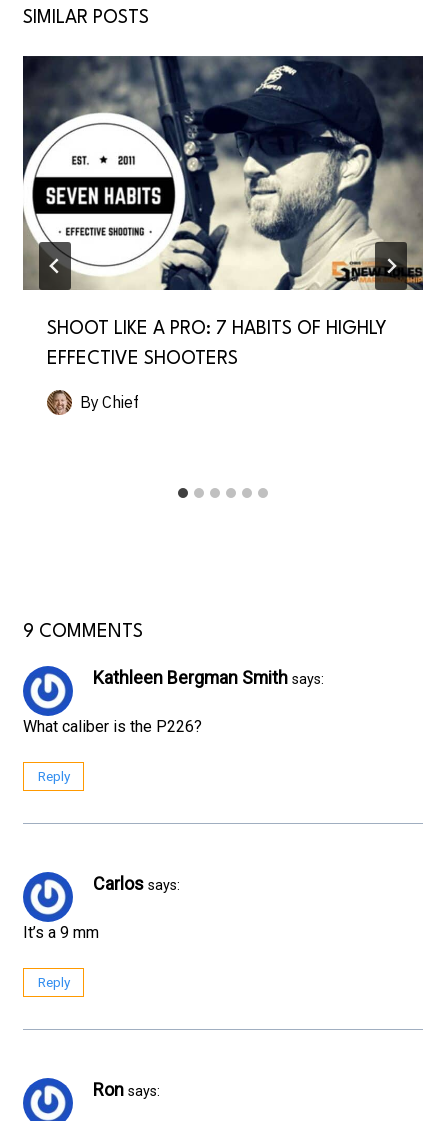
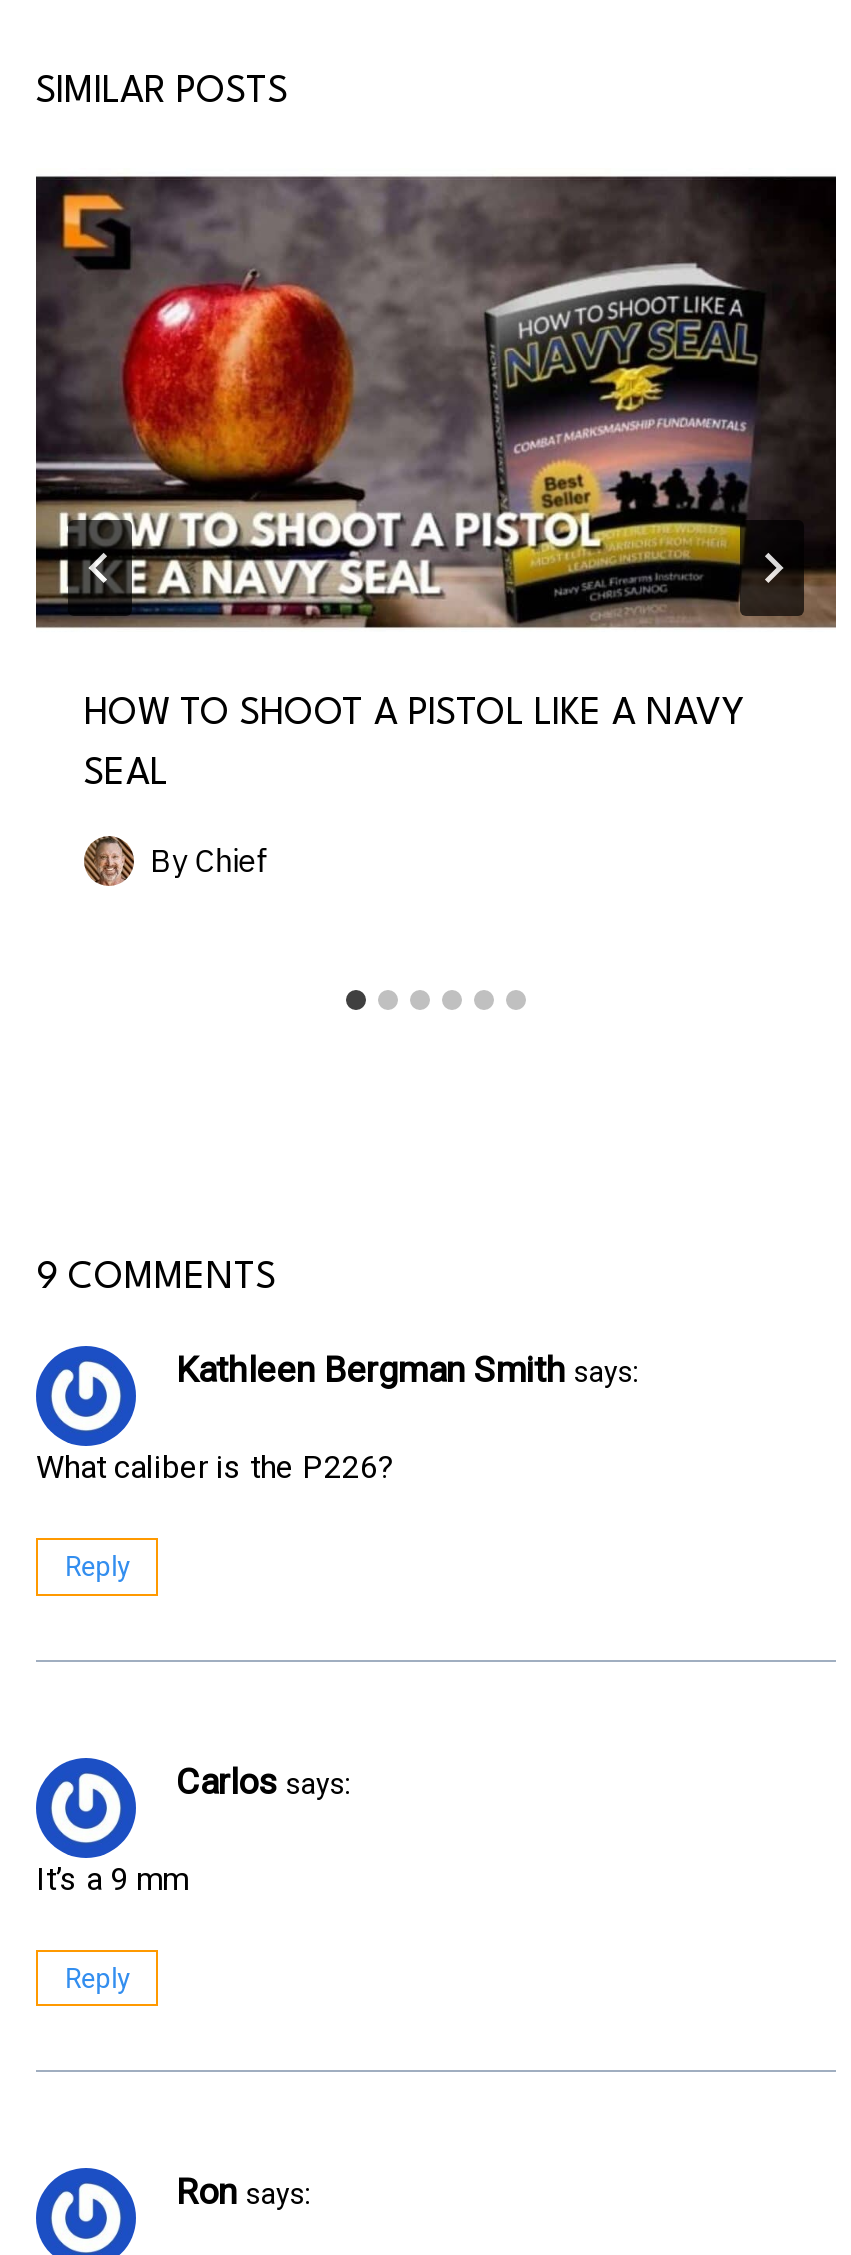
- [image]
- SHOOT LIKE A PRO: 7 HABITS OF HIGHLY
+ [image]
+ HOW TO SHOOT A PISTOL LIKE A NAVY

- EFFECTIVE SHOOTERS
+ SEAL
